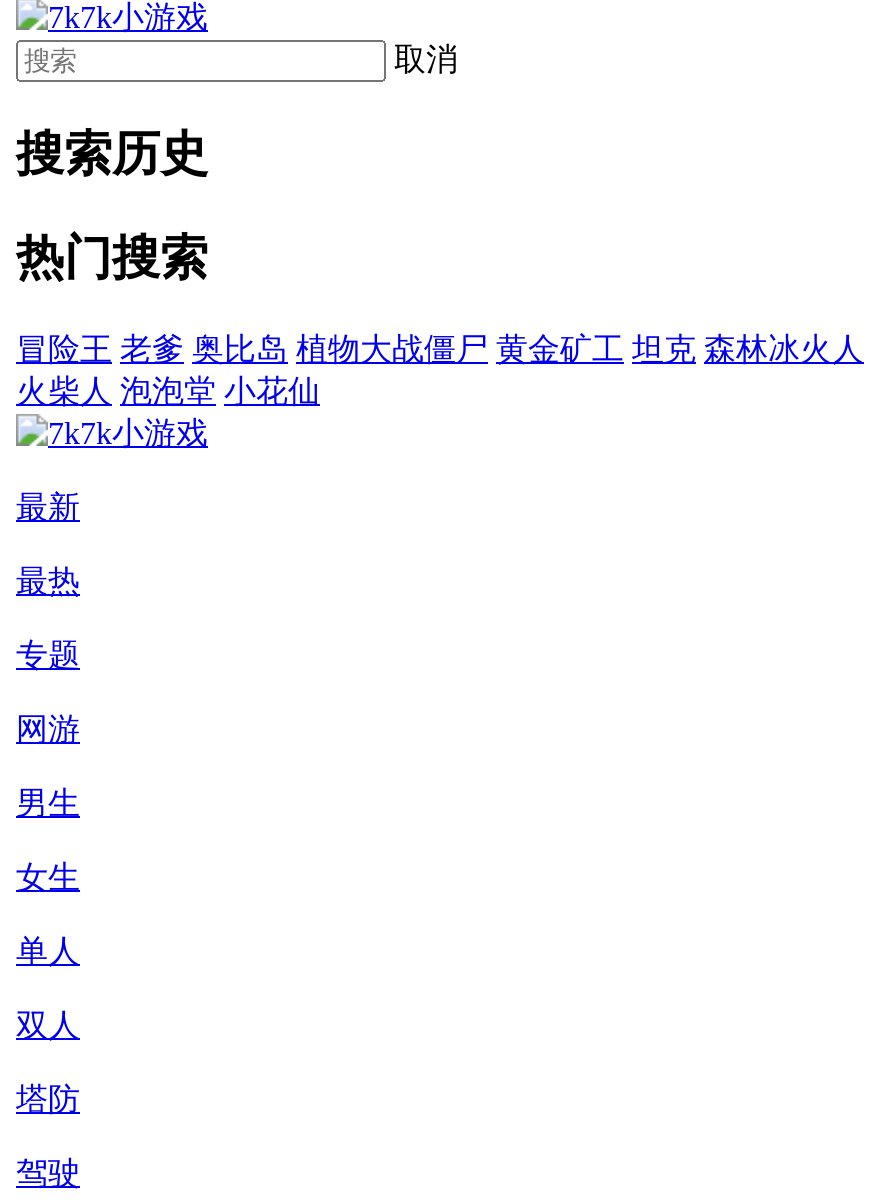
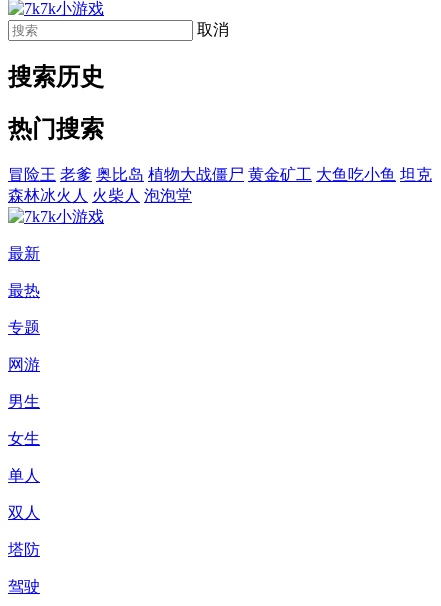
- 冒险王 老爹 奥比岛 植物大战僵尸 黄金矿工 坦克 森林冰火人
- 火柴人 泡泡堂 小花仙
+ 冒险王 老爹 奥比岛 植物大战僵尸 黄金矿工 大鱼吃小鱼 坦克
+ 森林冰火人 火柴人 泡泡堂
